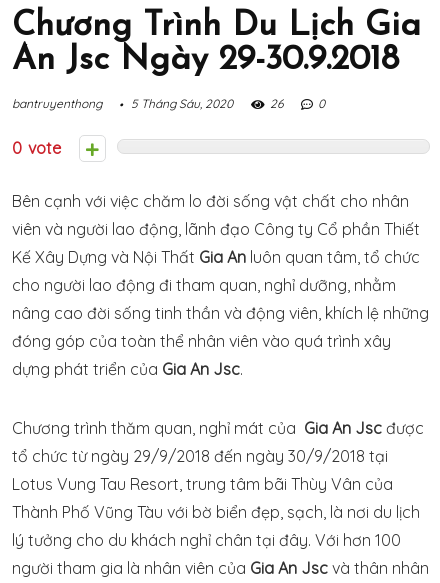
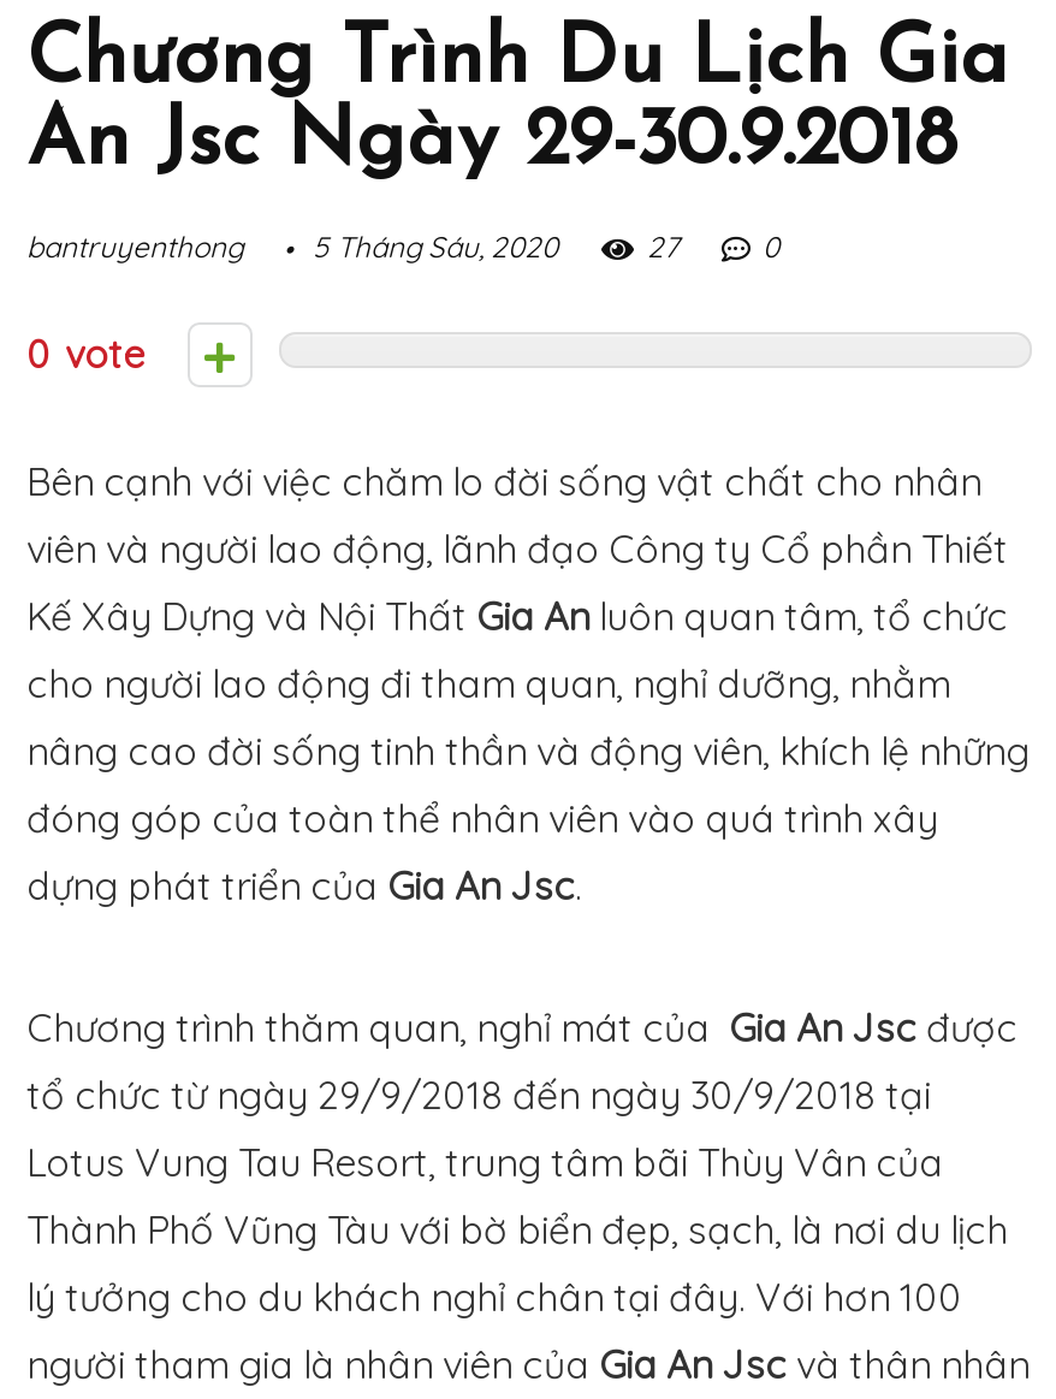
- 26
+ 27
